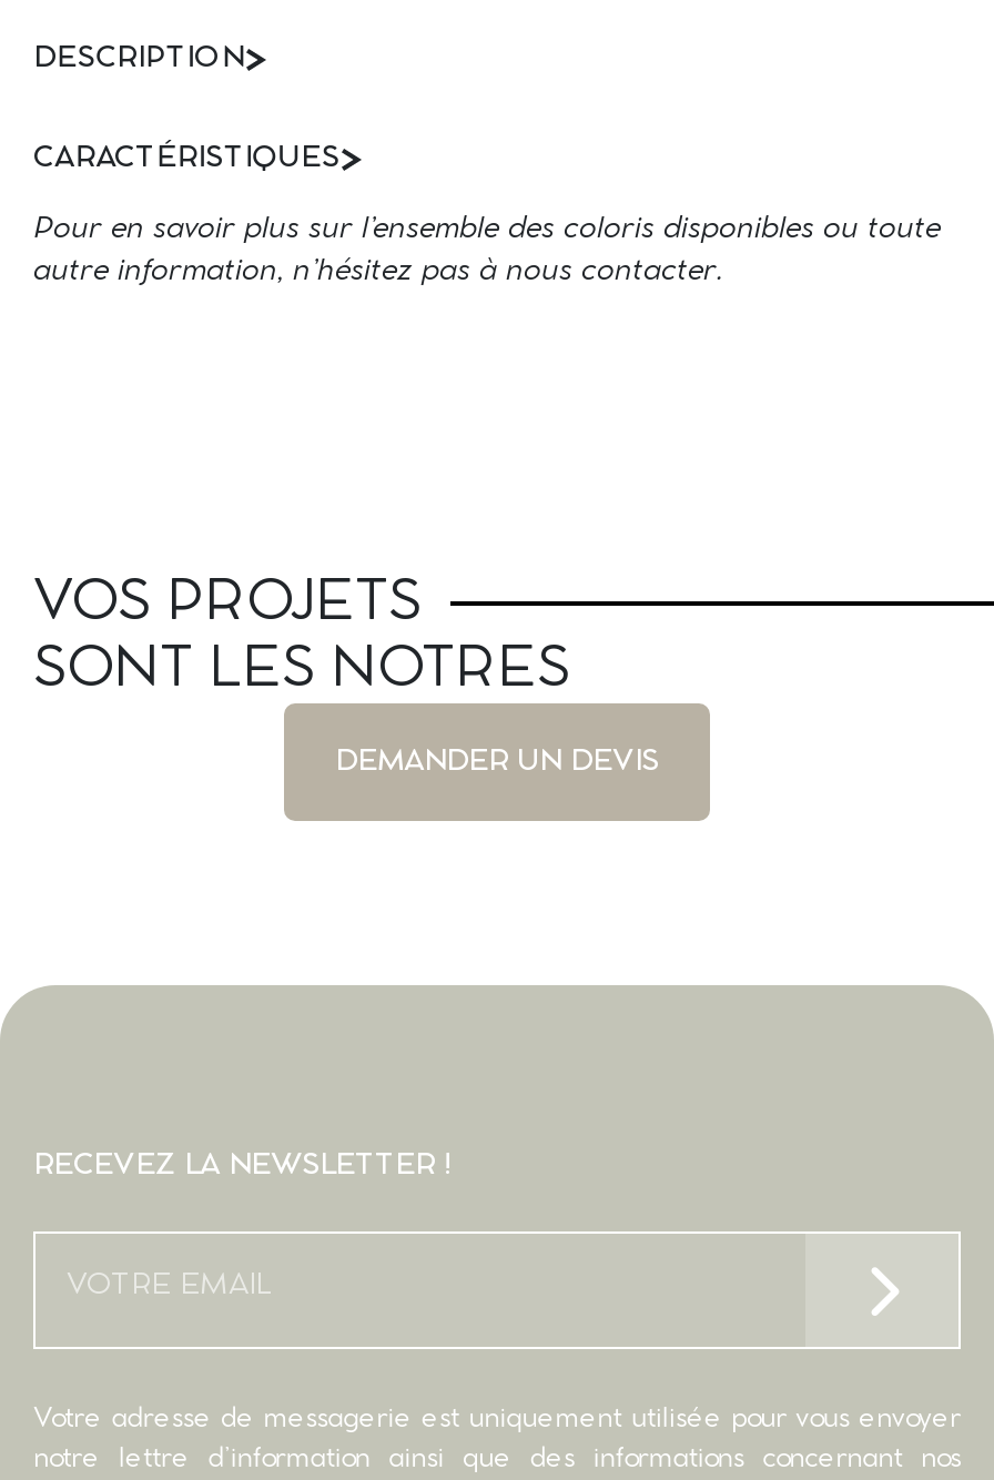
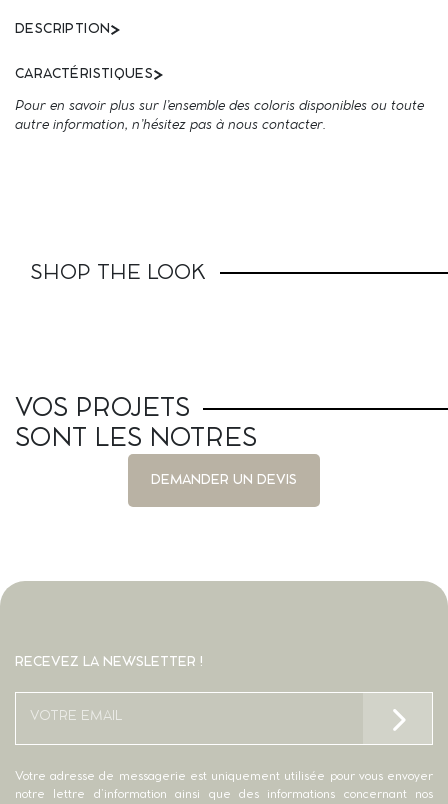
+ SHOP THE LOOK
